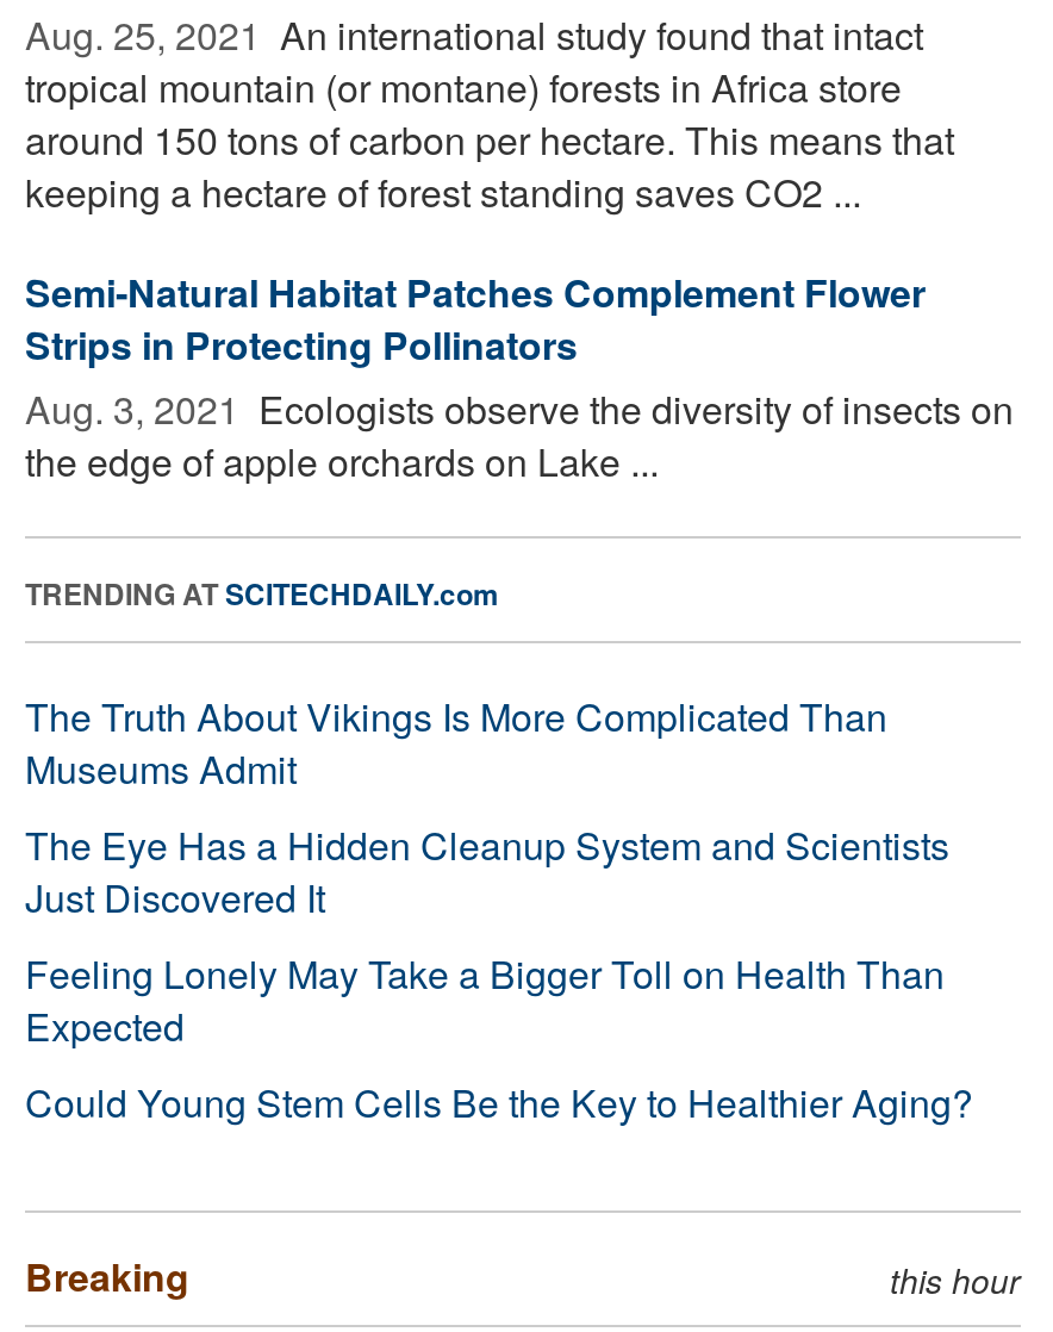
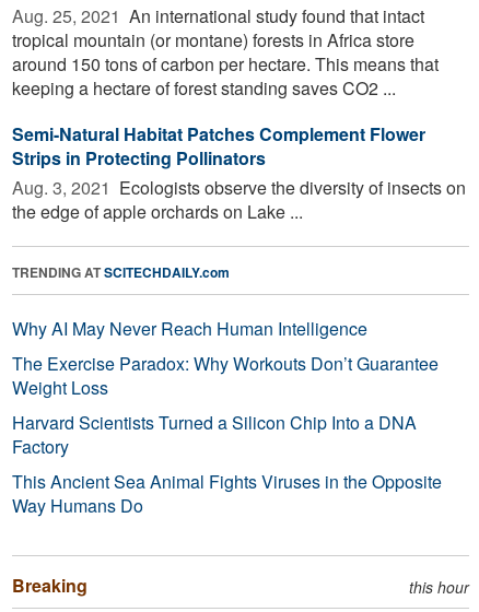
- The Truth About Vikings Is More Complicated Than
- Museums Admit
- The Eye Has a Hidden Cleanup System and Scientists
- Just Discovered It
- Feeling Lonely May Take a Bigger Toll on Health Than
- Expected
- Could Young Stem Cells Be the Key to Healthier Aging?
+ Why AI May Never Reach Human Intelligence
+ The Exercise Paradox: Why Workouts Don’t Guarantee
+ Weight Loss
+ Harvard Scientists Turned a Silicon Chip Into a DNA
+ Factory
+ This Ancient Sea Animal Fights Viruses in the Opposite
+ Way Humans Do
